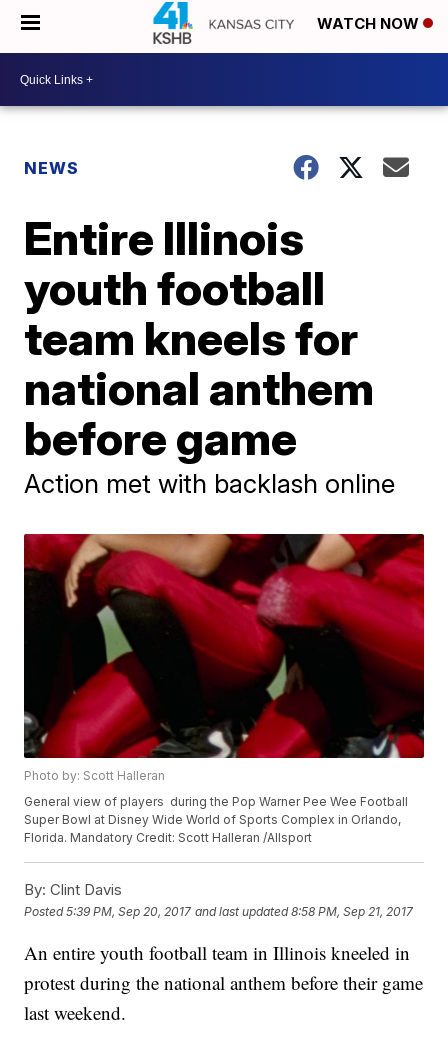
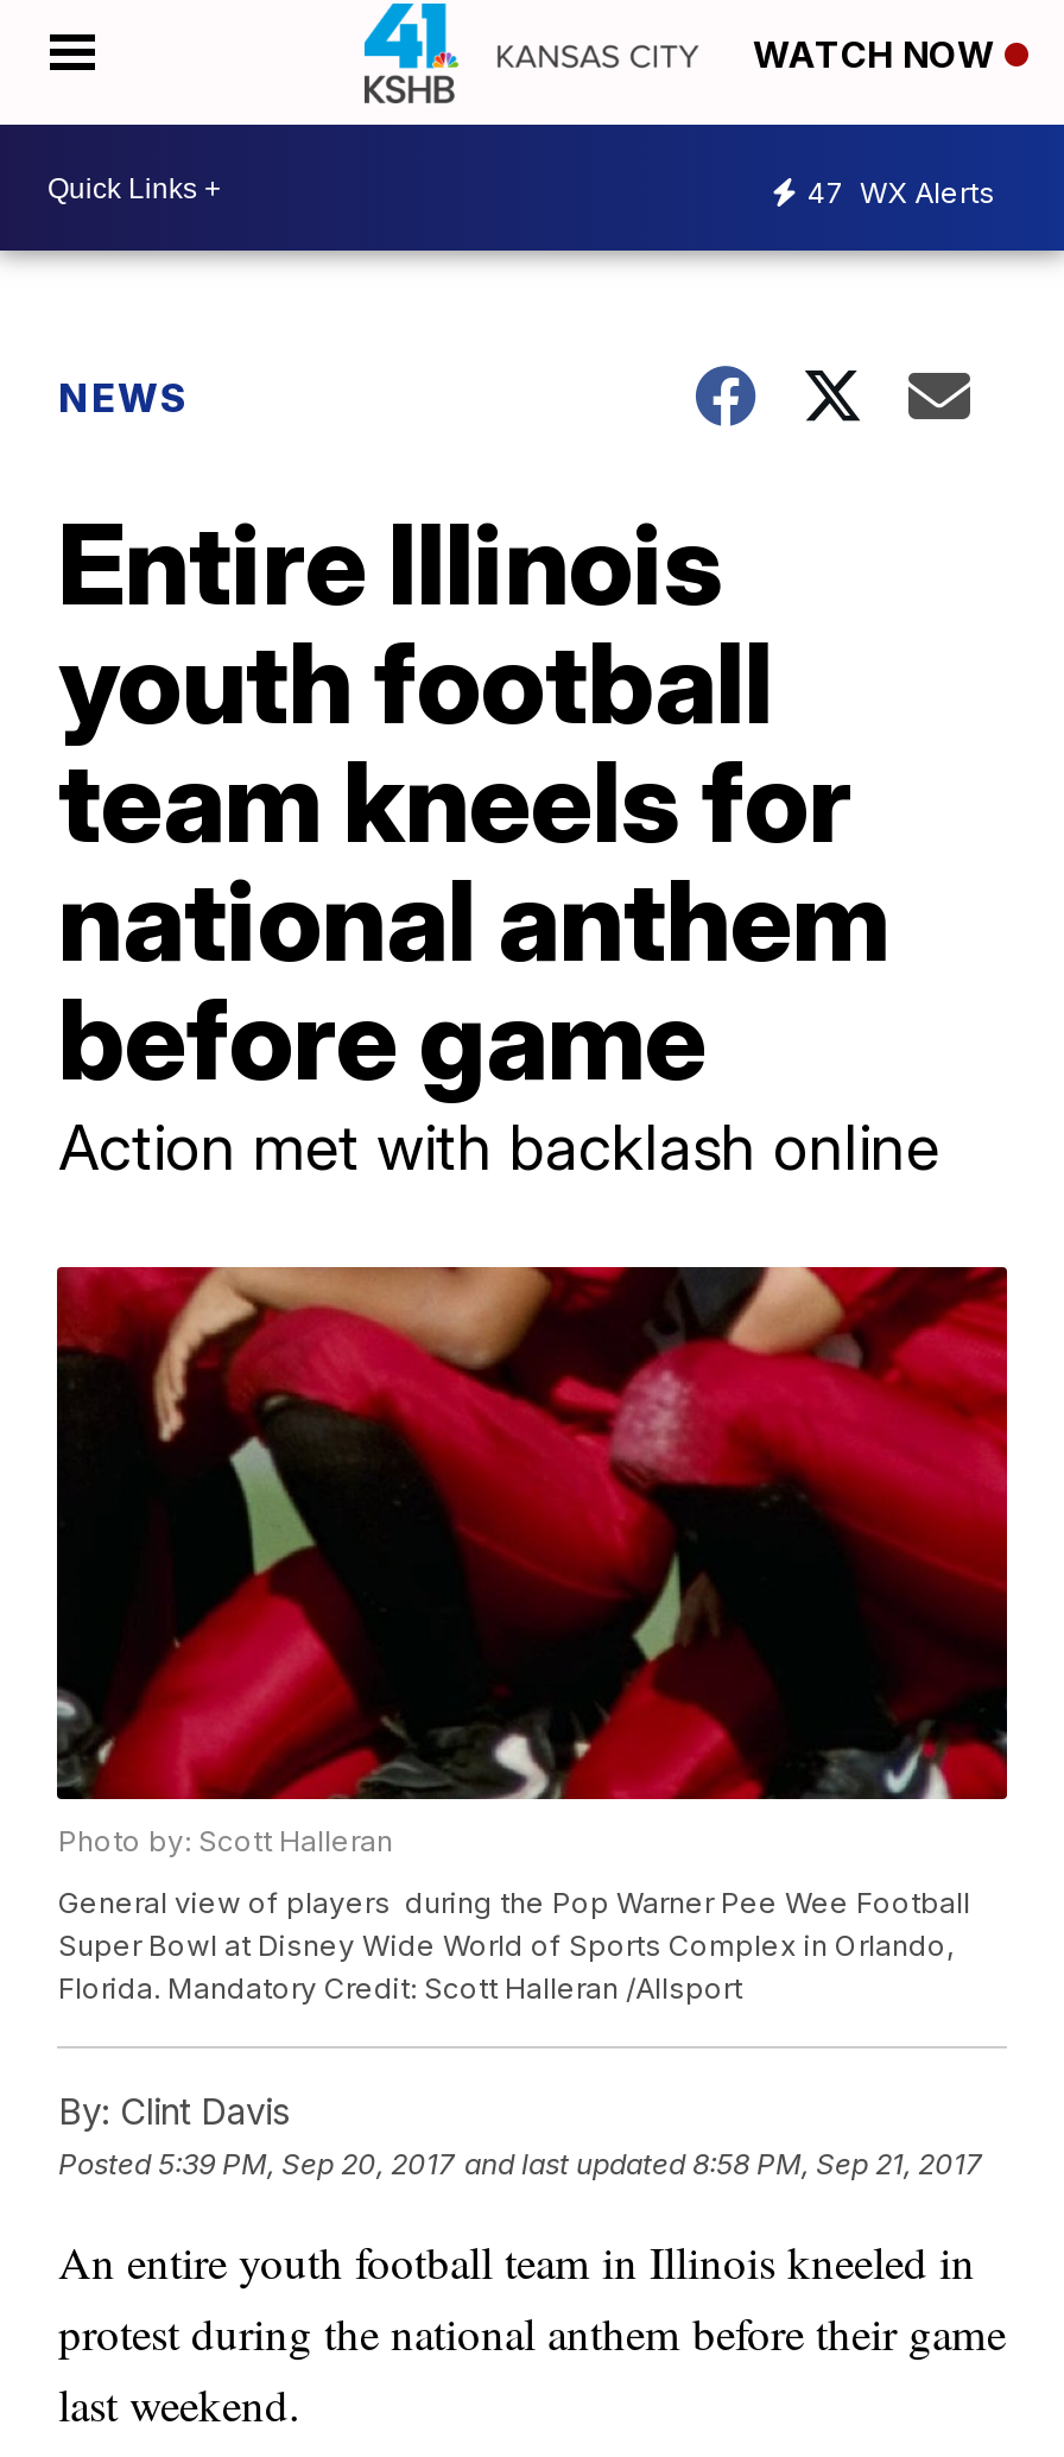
+ 47 WX Alerts
